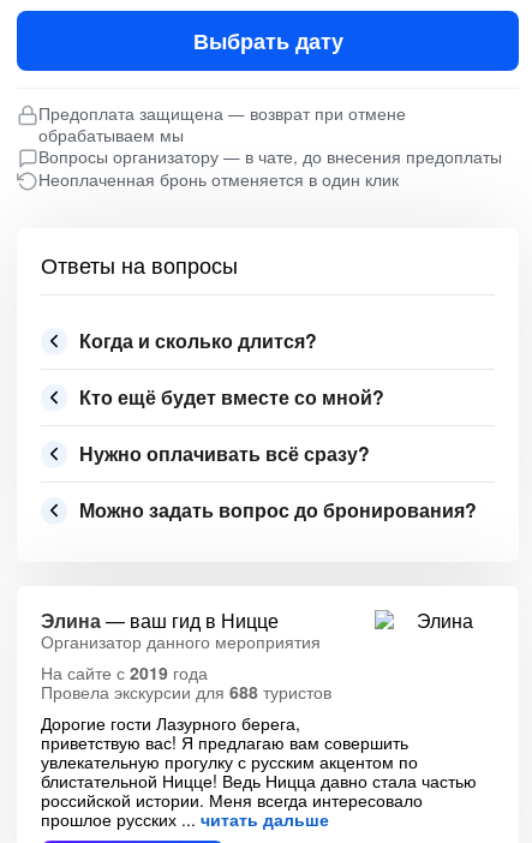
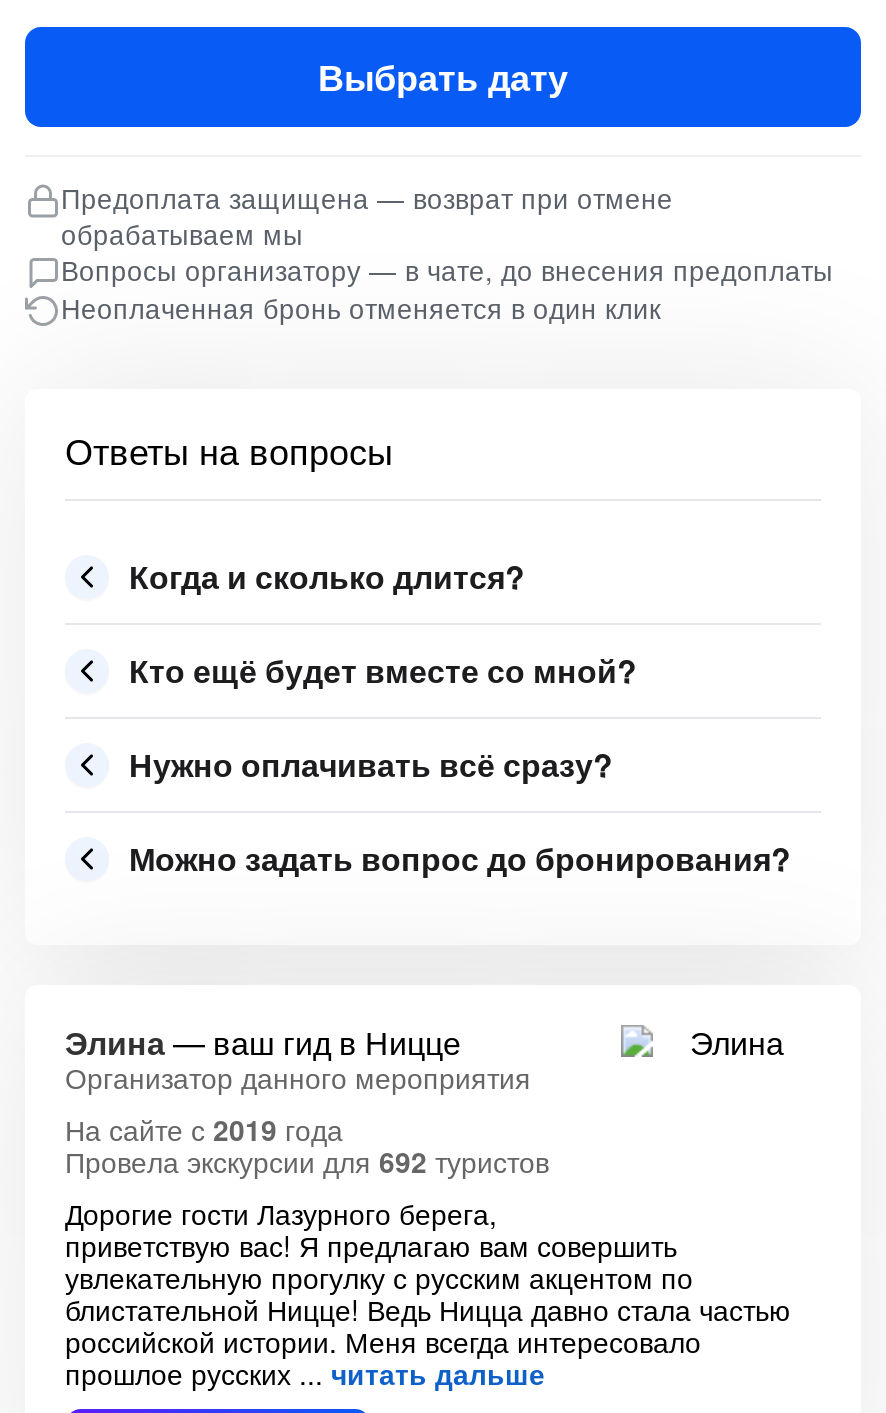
- Провела экскурсии для 688 туристов
+ Провела экскурсии для 692 туристов
